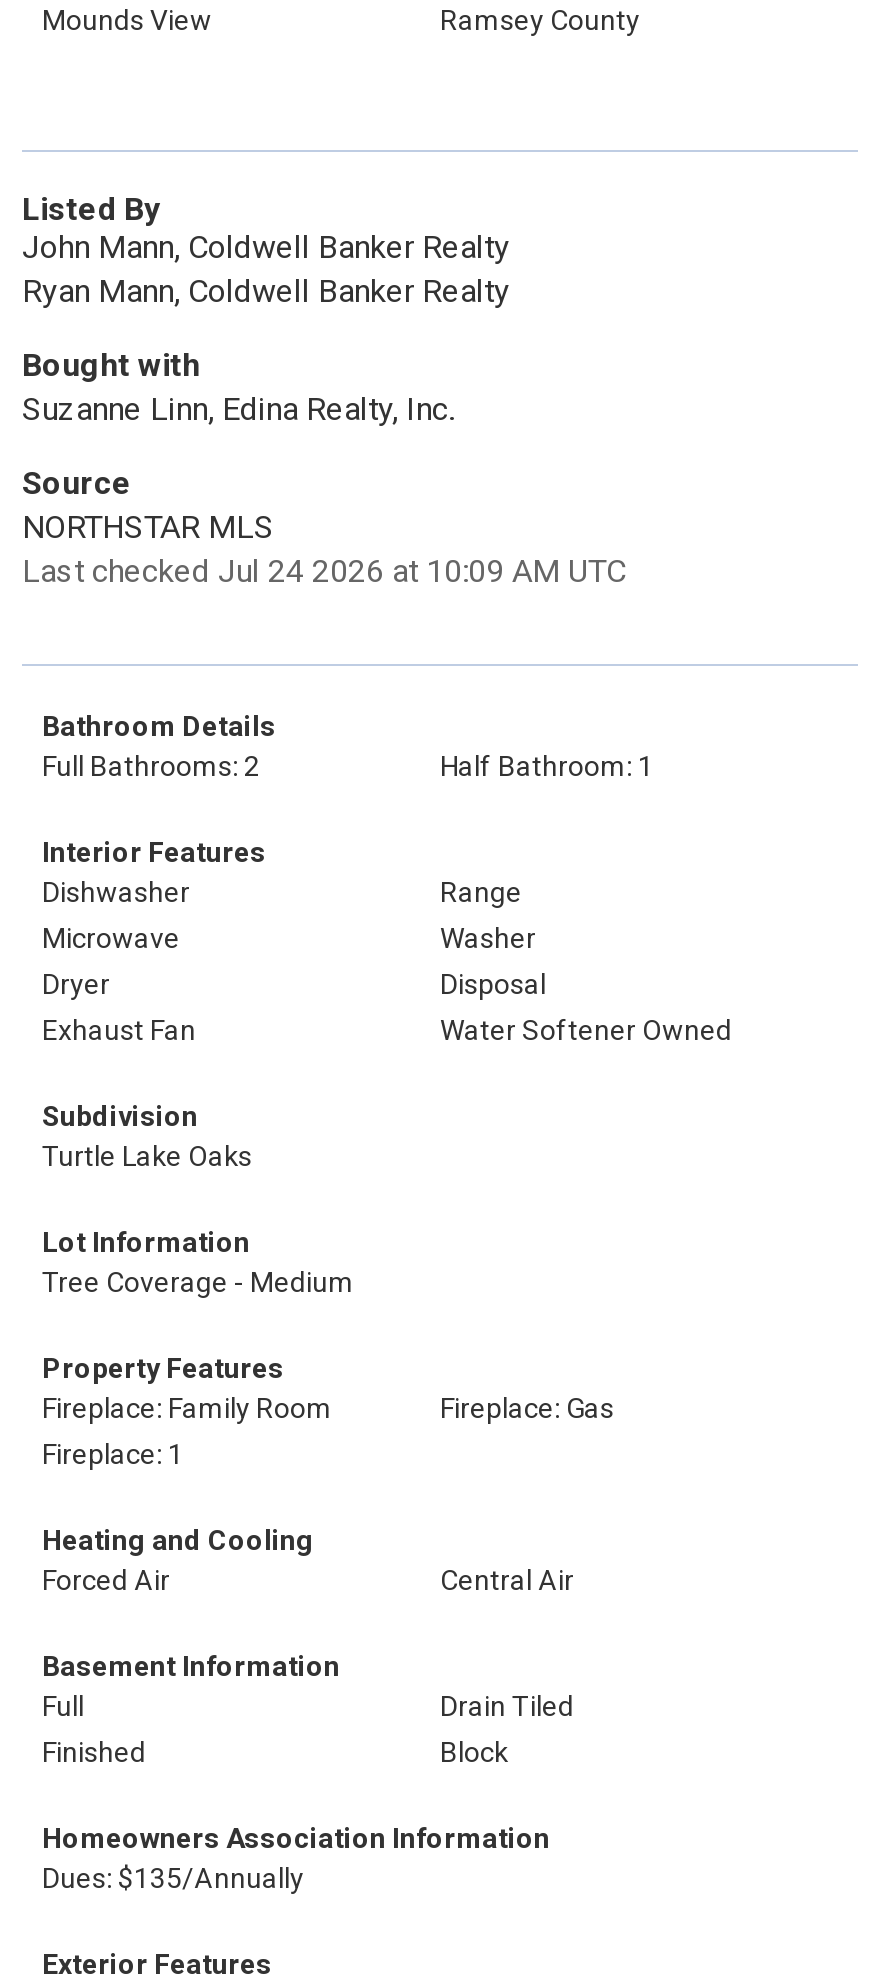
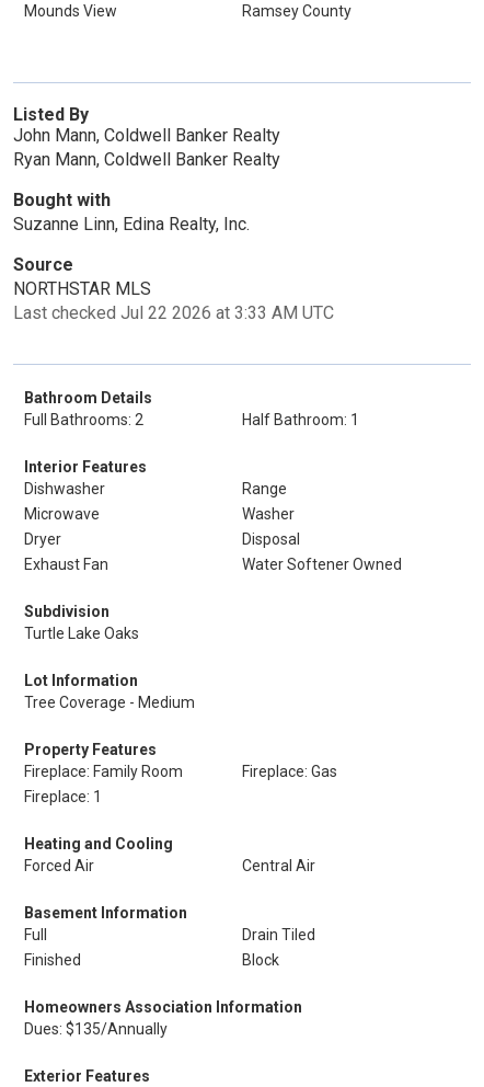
- Last checked Jul 24 2026 at 10:09 AM UTC
+ Last checked Jul 22 2026 at 3:33 AM UTC
